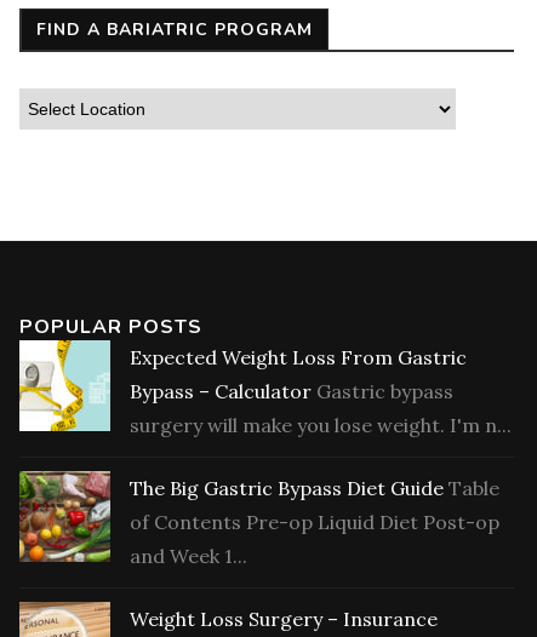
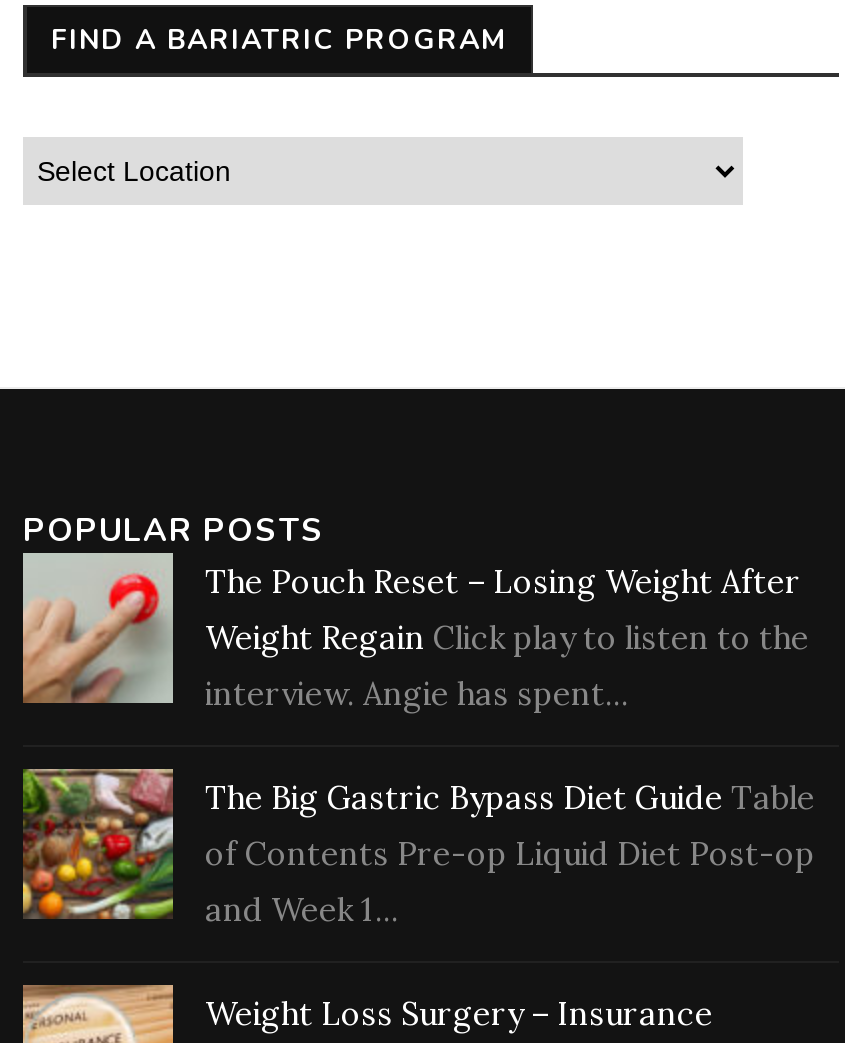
- [image]
- Expected Weight Loss From Gastric
- Bypass – Calculator Gastric bypass
- surgery will make you lose weight. I'm n...
+ [image]
+ The Pouch Reset – Losing Weight After
+ Weight Regain Click play to listen to the
+ interview. Angie has spent...
